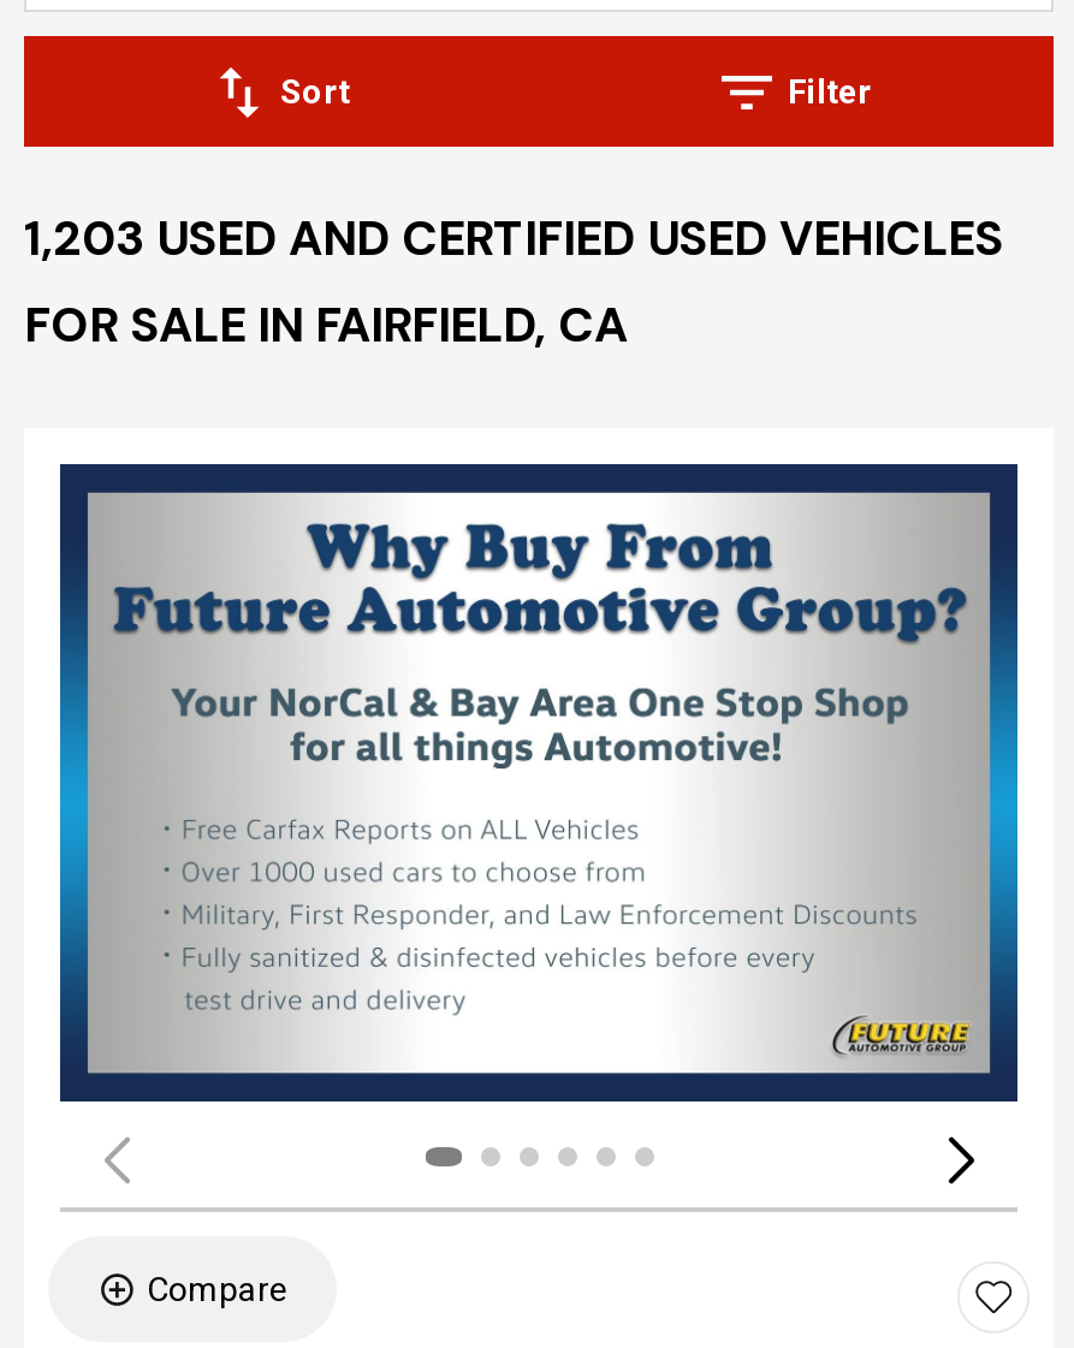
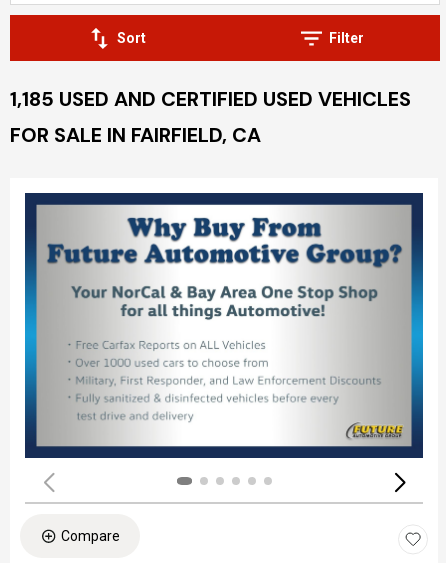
- 1,203 USED AND CERTIFIED USED VEHICLES
+ 1,185 USED AND CERTIFIED USED VEHICLES
